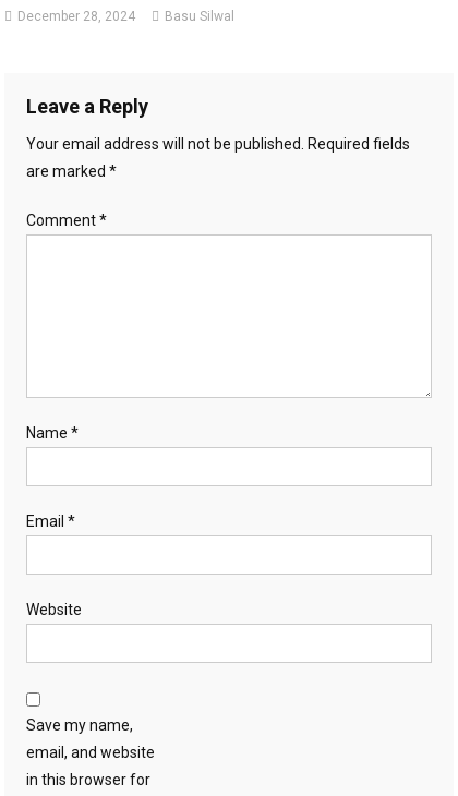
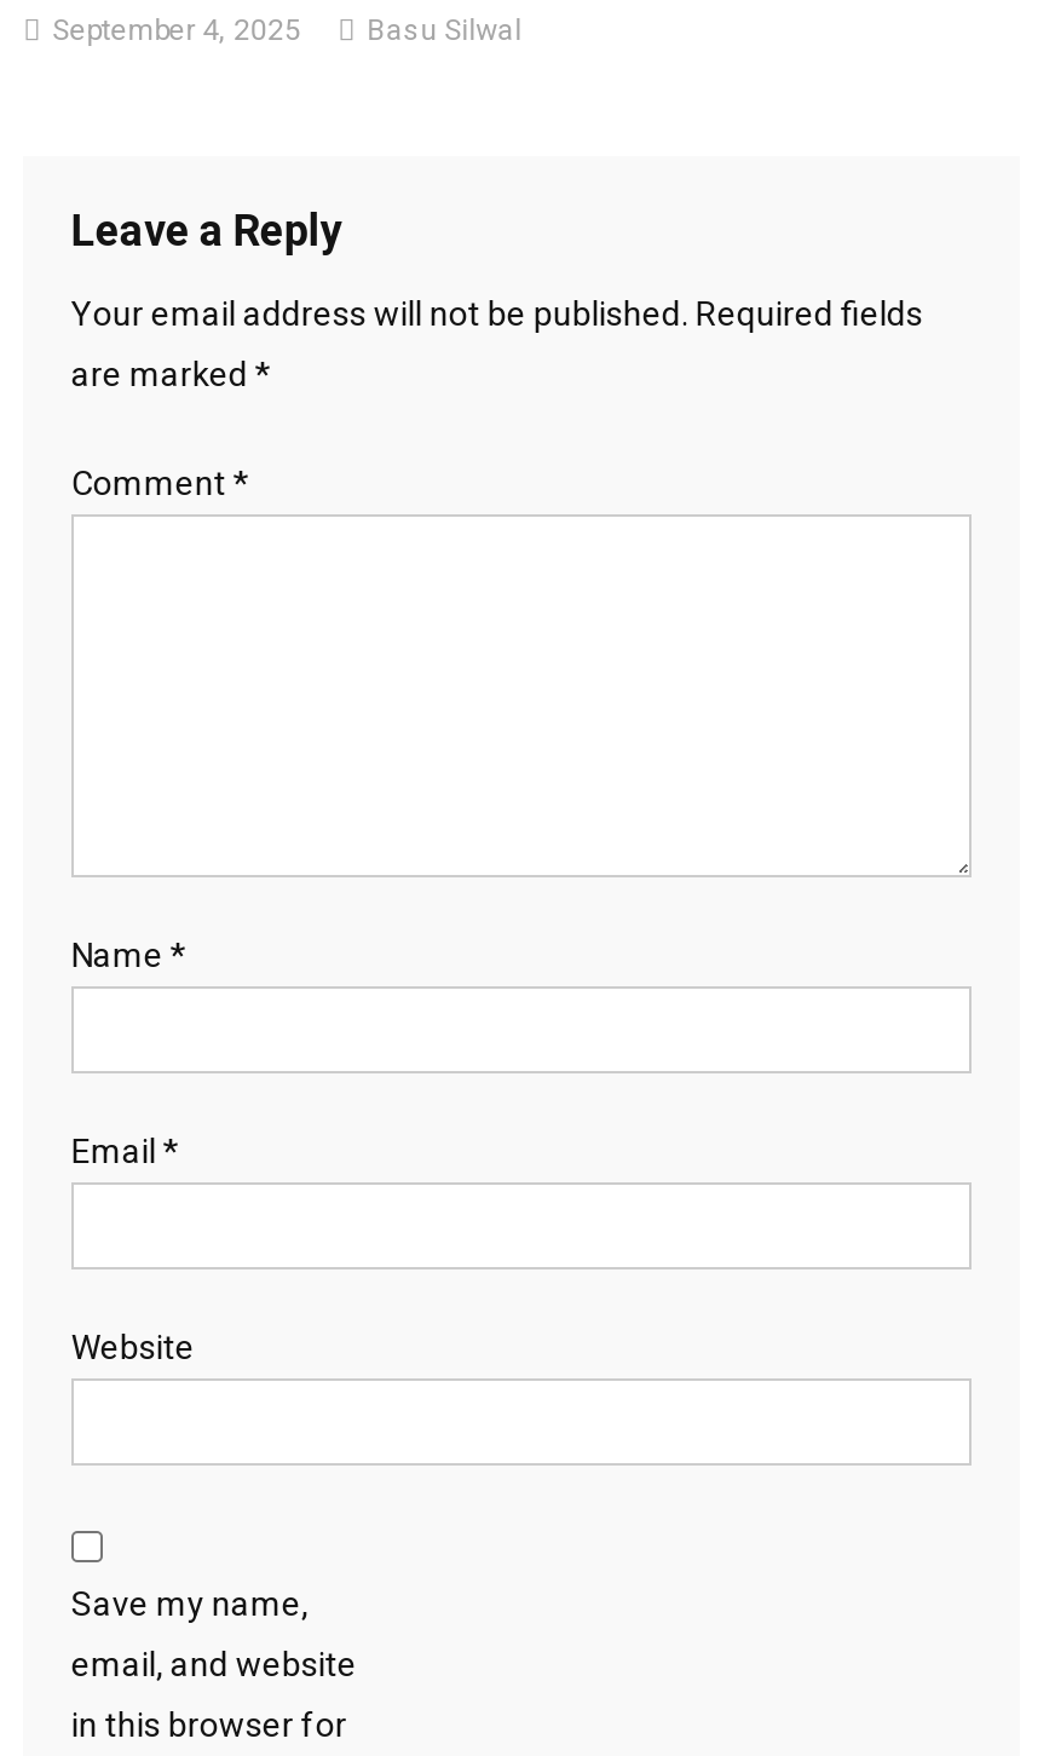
- December 28, 2024 Basu Silwal
+ September 4, 2025 Basu Silwal
